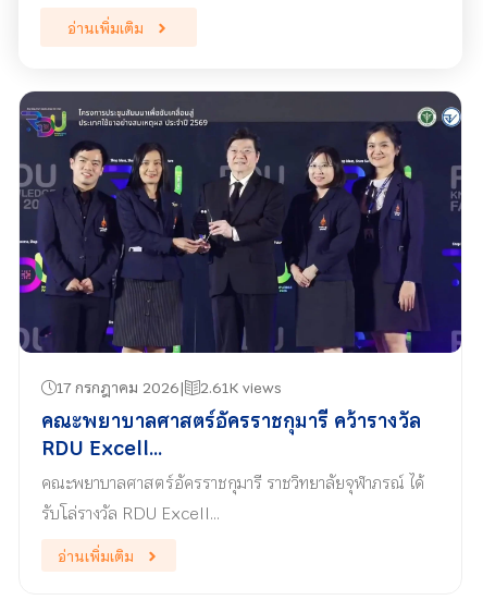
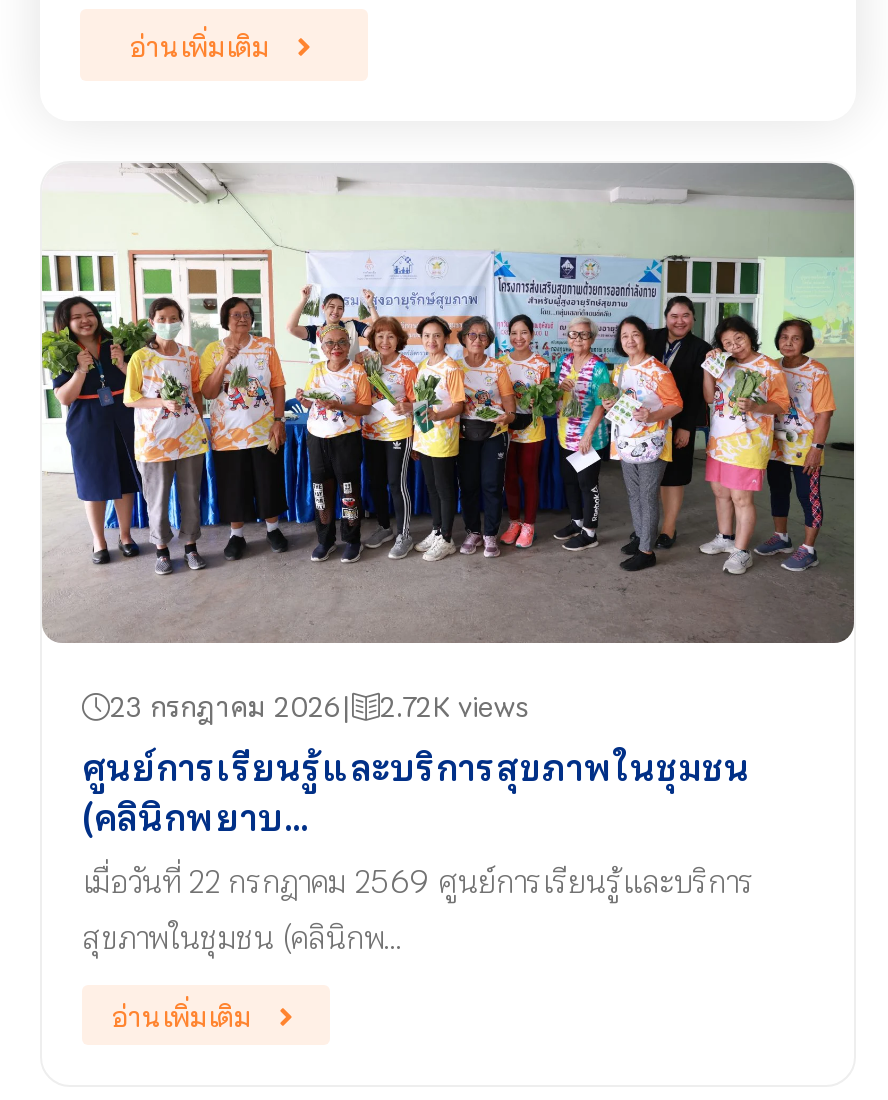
- [image]
- 17 กรกฎาคม 2026
- 2.61K views
- คณะพยาบาลศาสตร์อัครราชกุมารี คว้ารางวัล
- RDU Excell...
- คณะพยาบาลศาสตร์อัครราชกุมารี ราชวิทยาลัยจุฬาภรณ์ ได้
- รับโล่รางวัล RDU Excell…
+ [image]
+ 23 กรกฎาคม 2026
+ 2.72K views
+ ศูนย์การเรียนรู้และบริการสุขภาพในชุมชน
+ (คลินิกพยาบ...
+ เมื่อวันที่ 22 กรกฎาคม 2569 ศูนย์การเรียนรู้และบริการ
+ สุขภาพในชุมชน (คลินิกพ…
